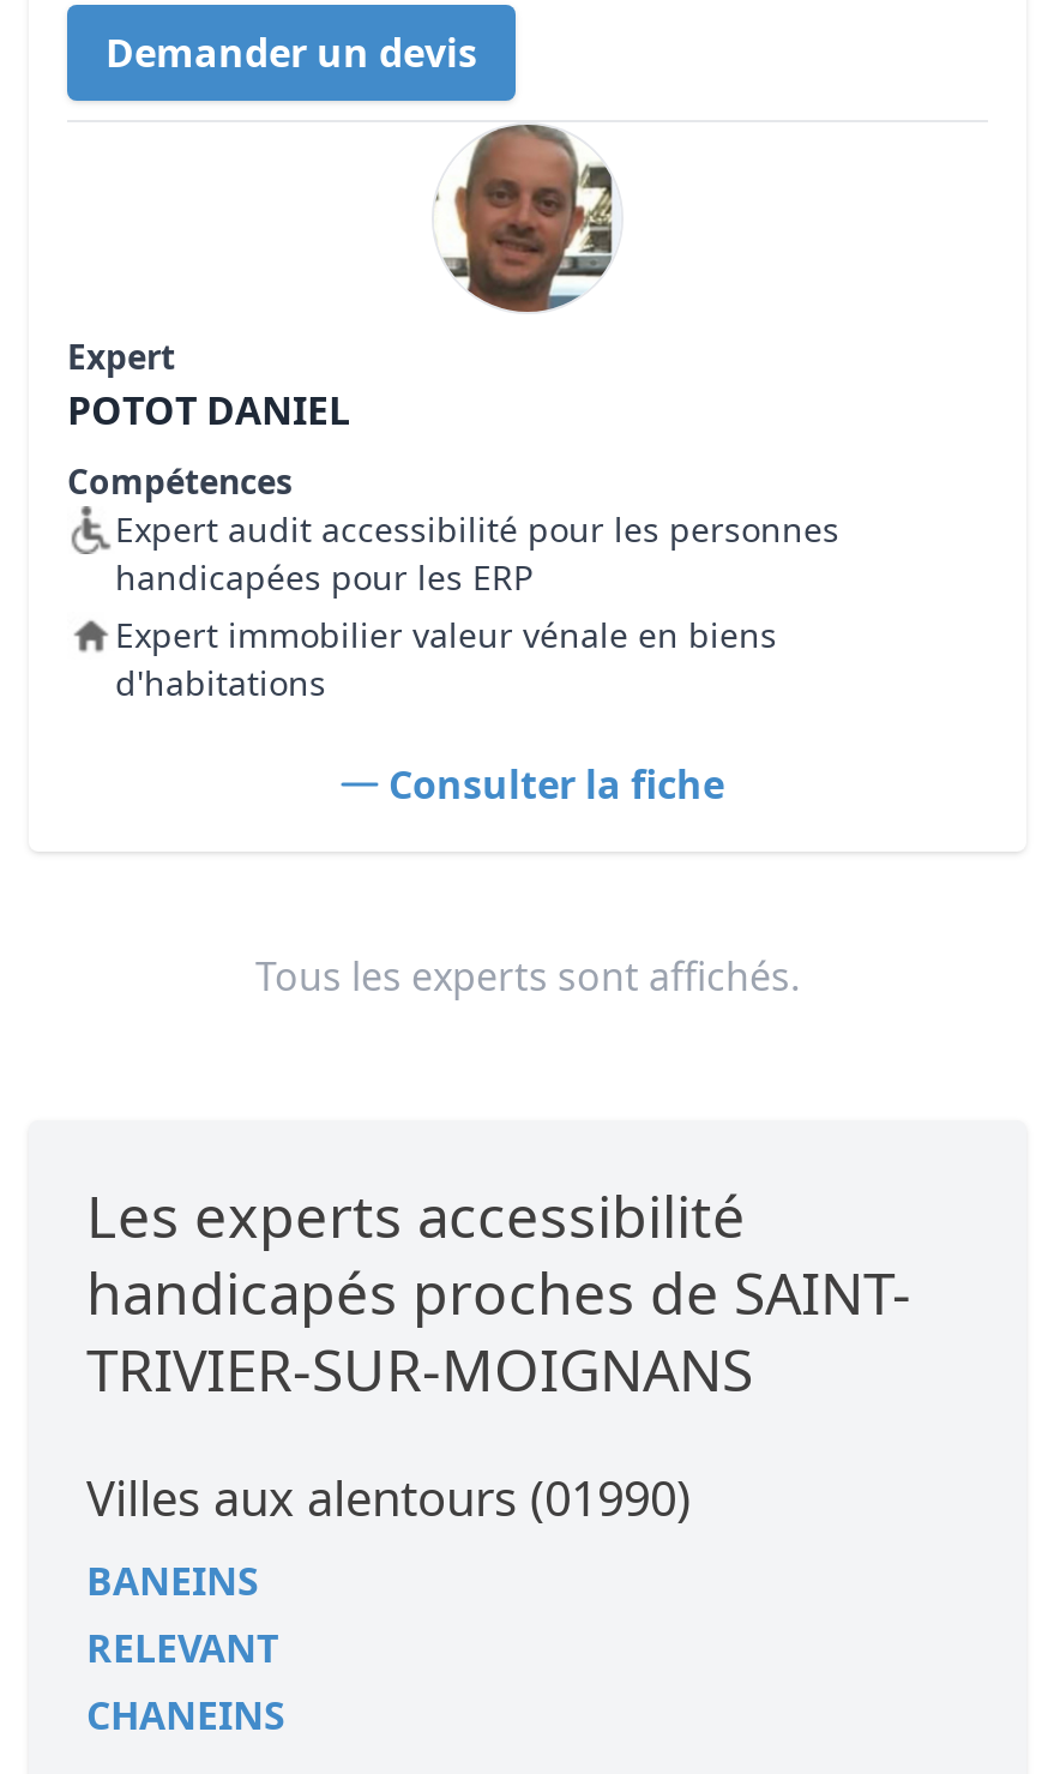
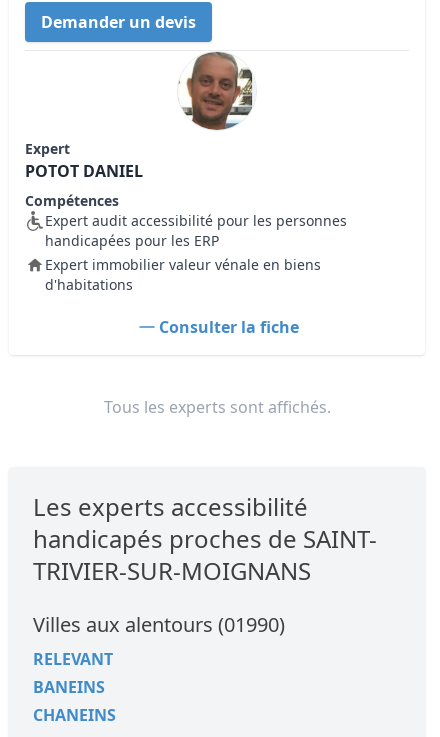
moved down: BANEINS

moved up: RELEVANT
